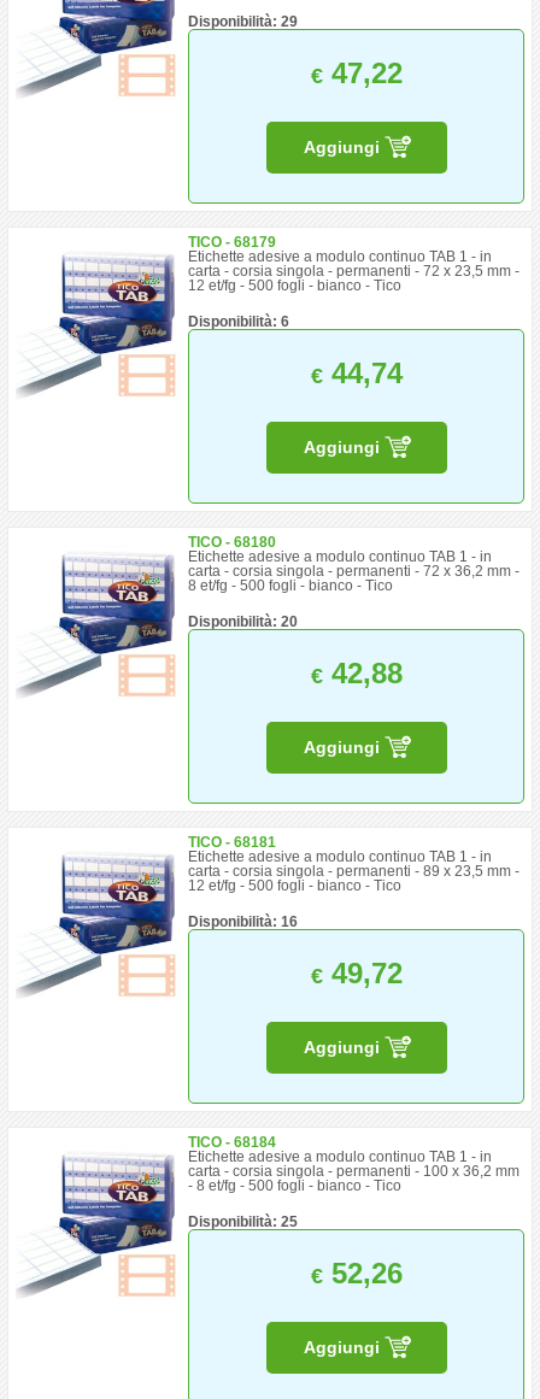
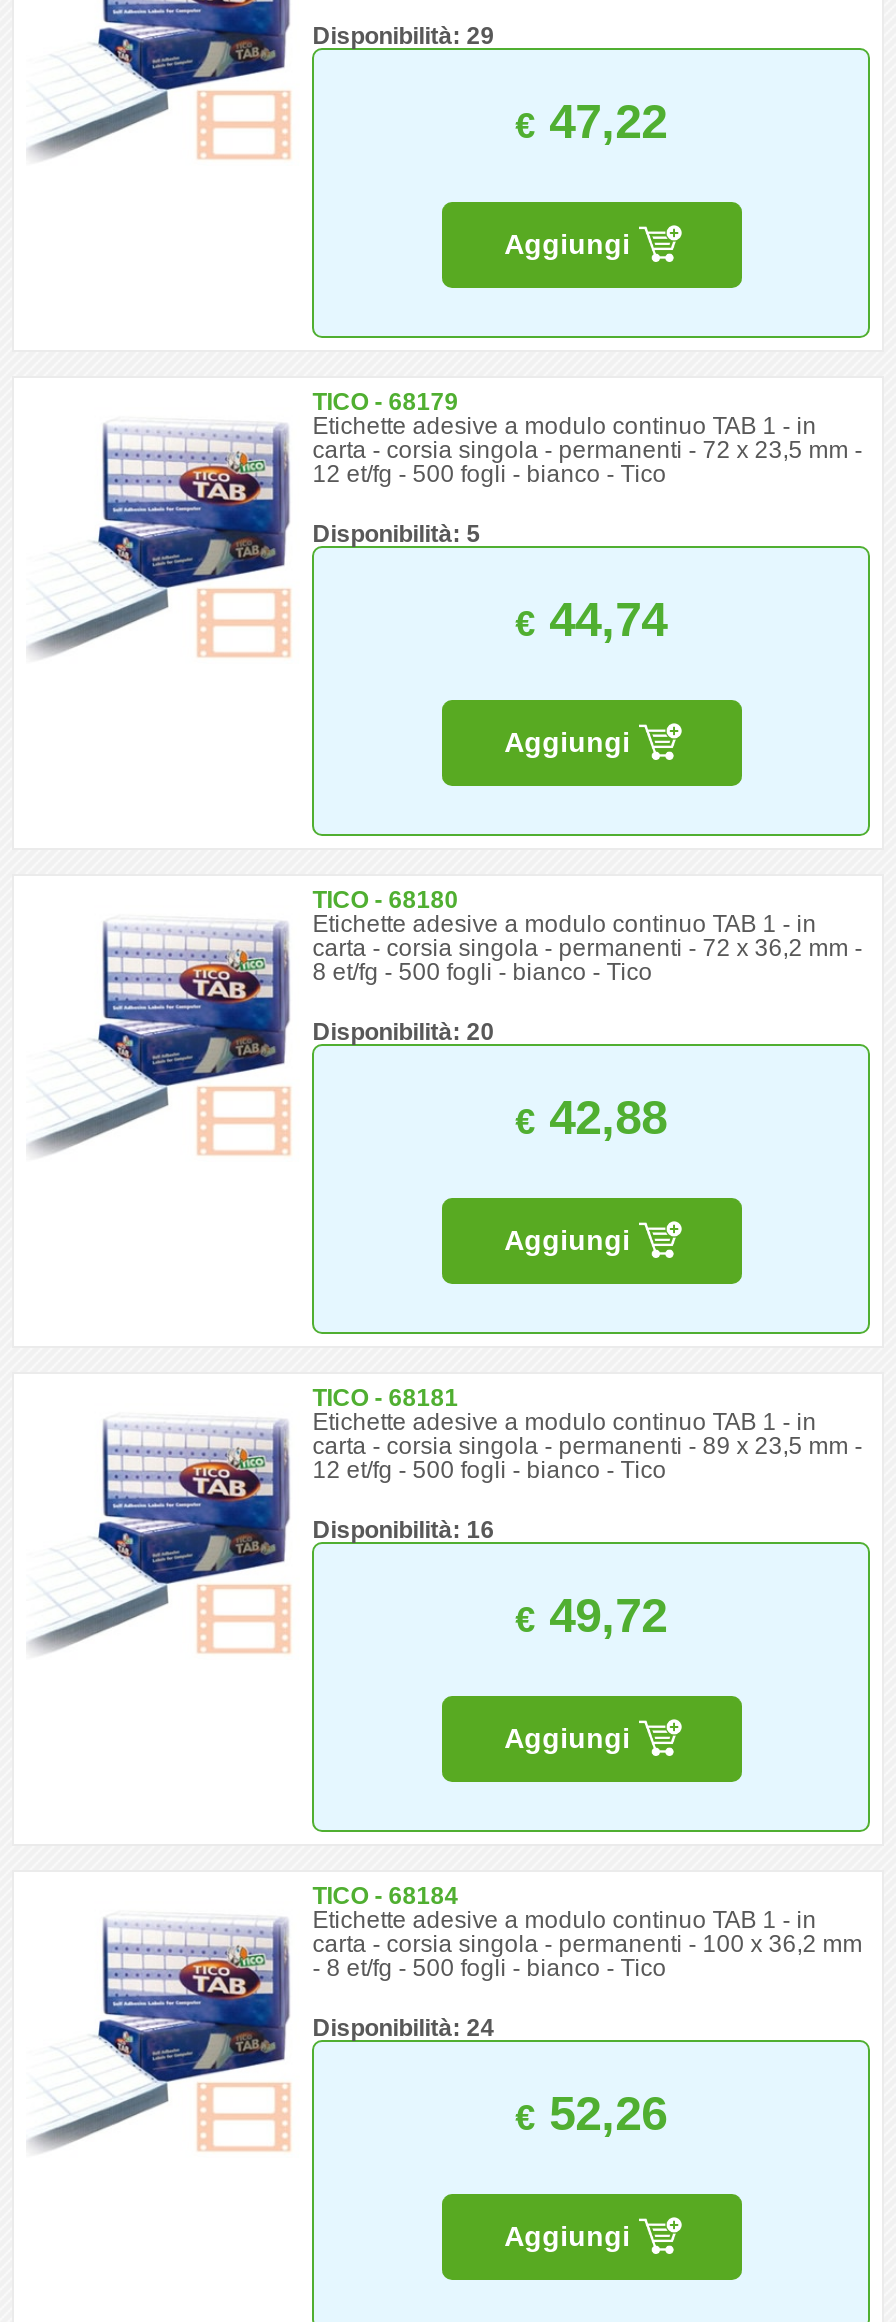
- Disponibilità: 6
+ Disponibilità: 5

- Disponibilità: 25
+ Disponibilità: 24
